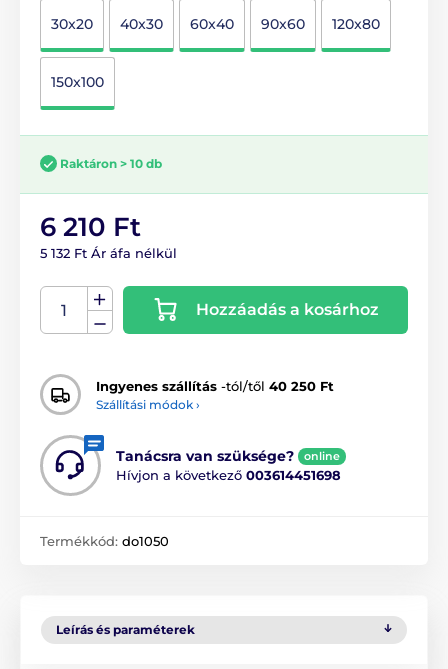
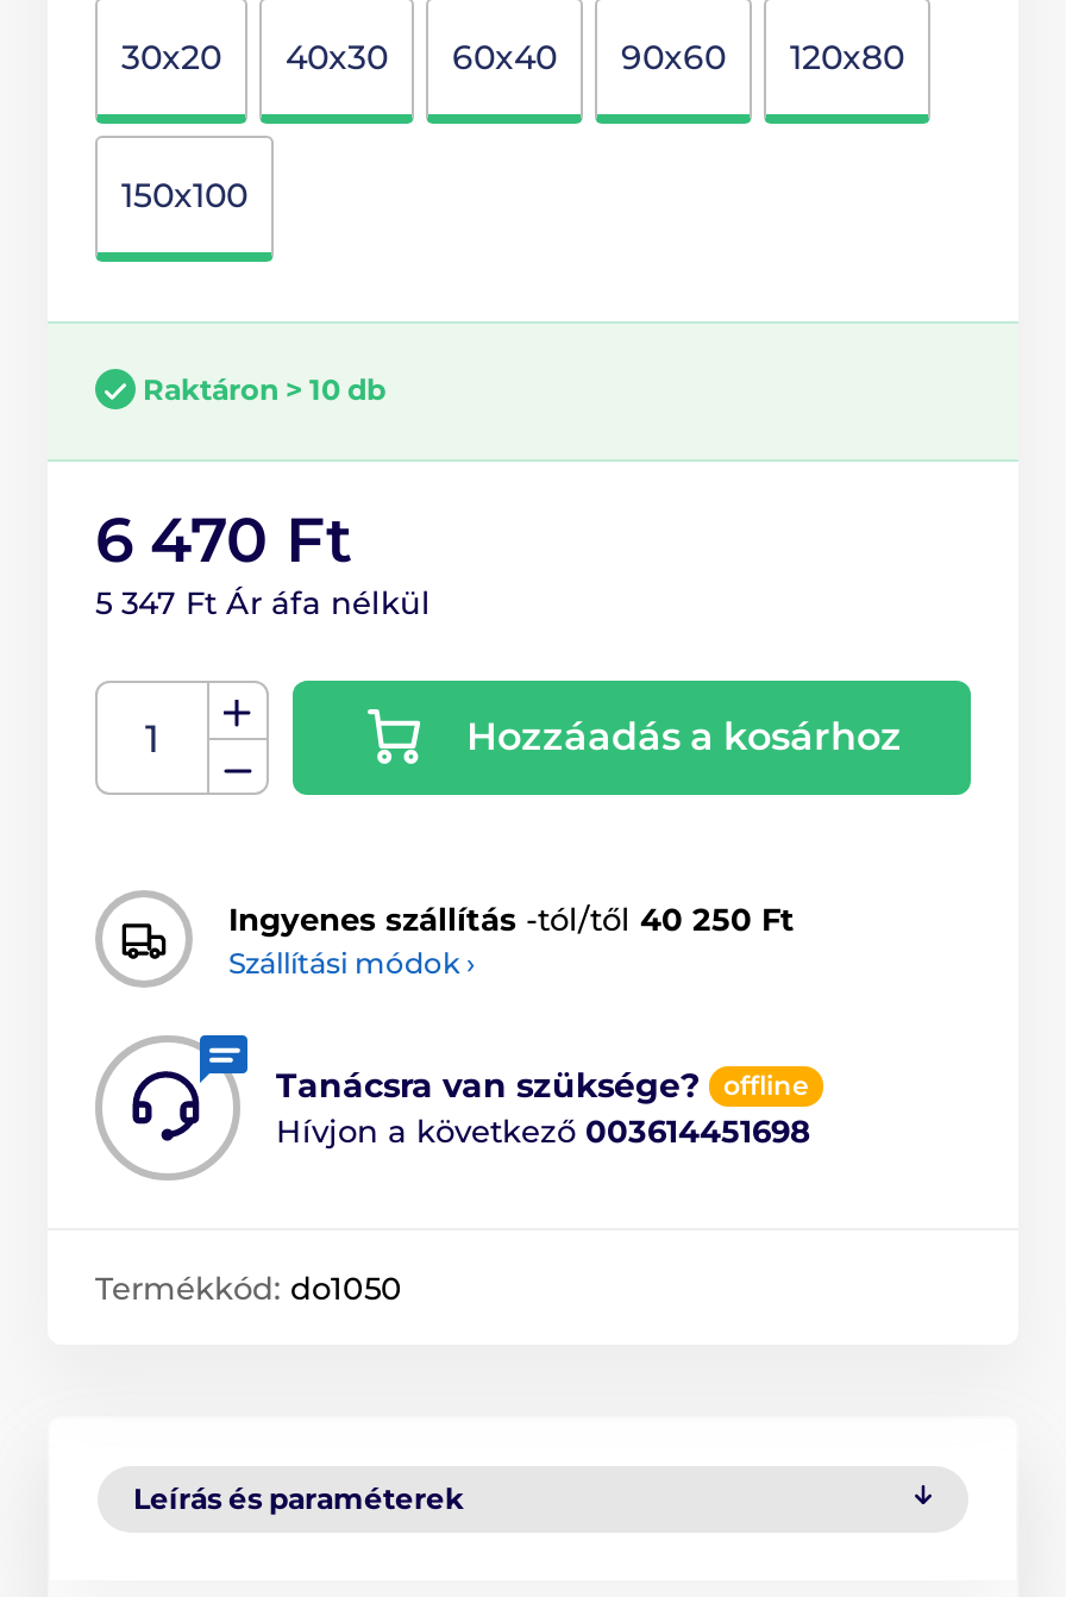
- 6 210 Ft
+ 6 470 Ft

- 5 132 Ft Ár áfa nélkül
+ 5 347 Ft Ár áfa nélkül

- online
+ offline
